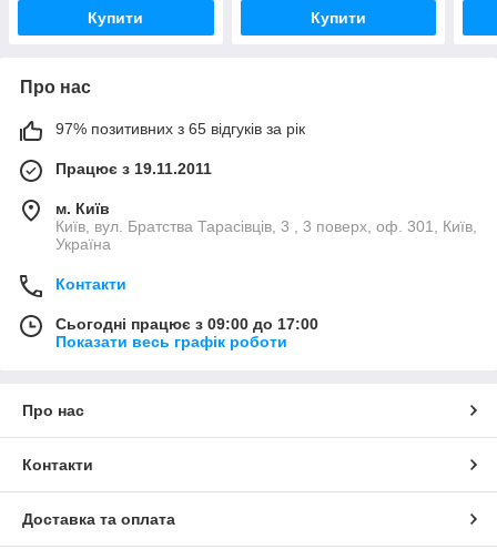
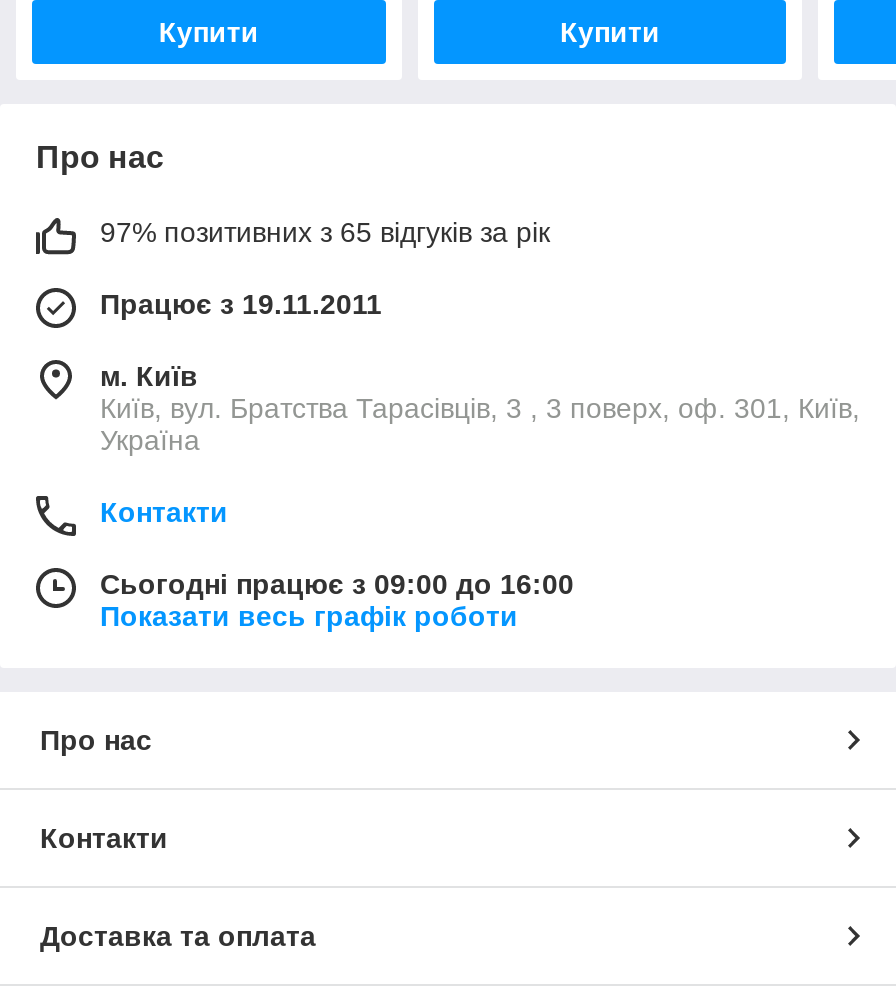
- Сьогодні працює з 09:00 до 17:00
+ Сьогодні працює з 09:00 до 16:00
